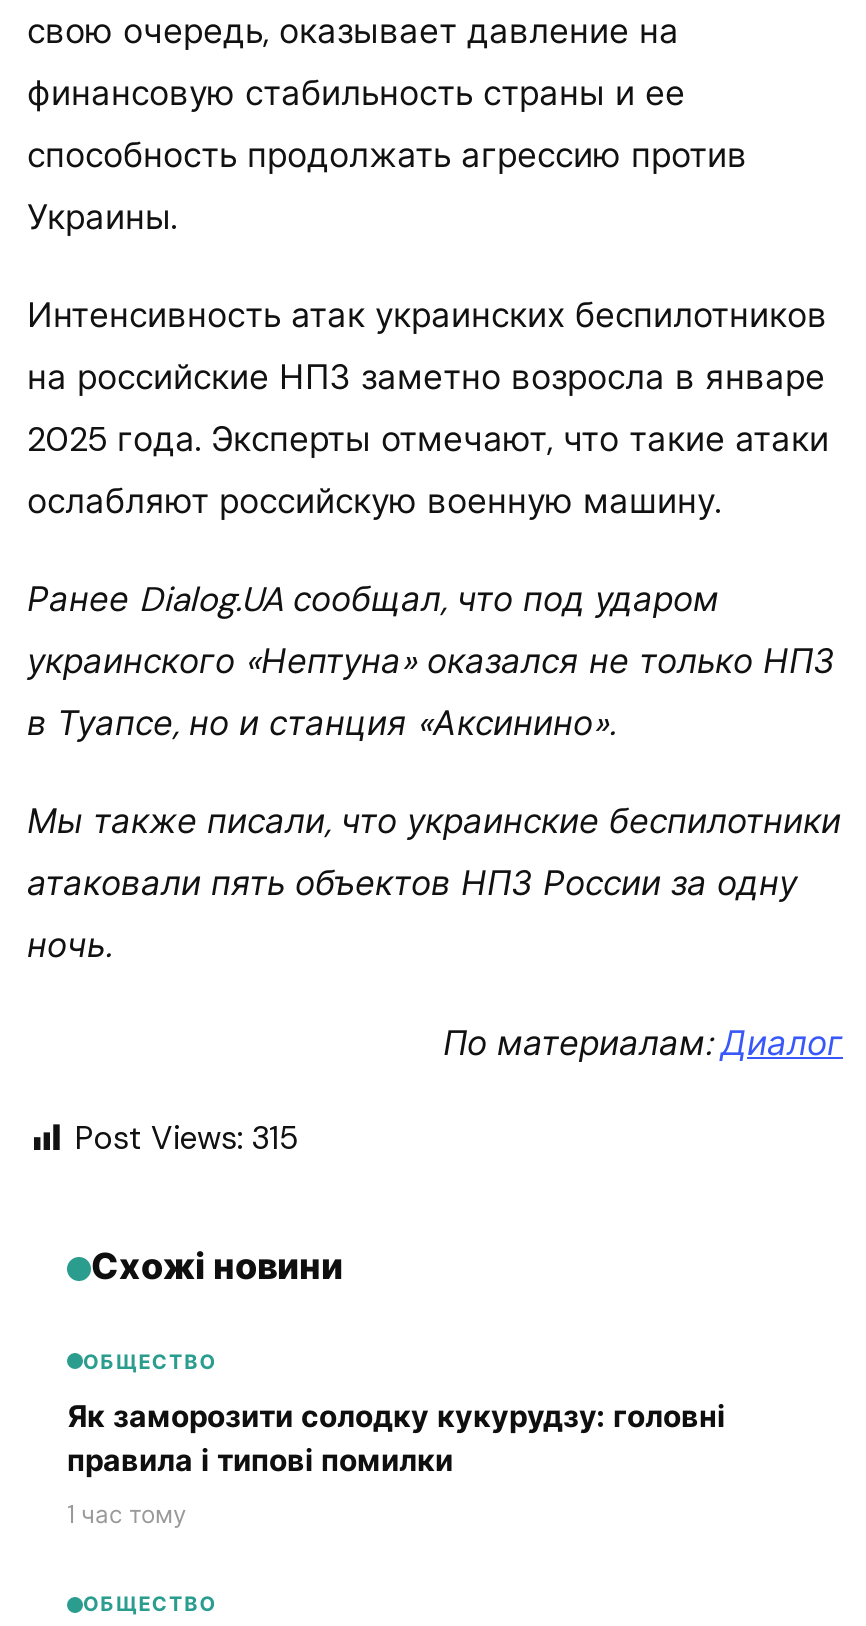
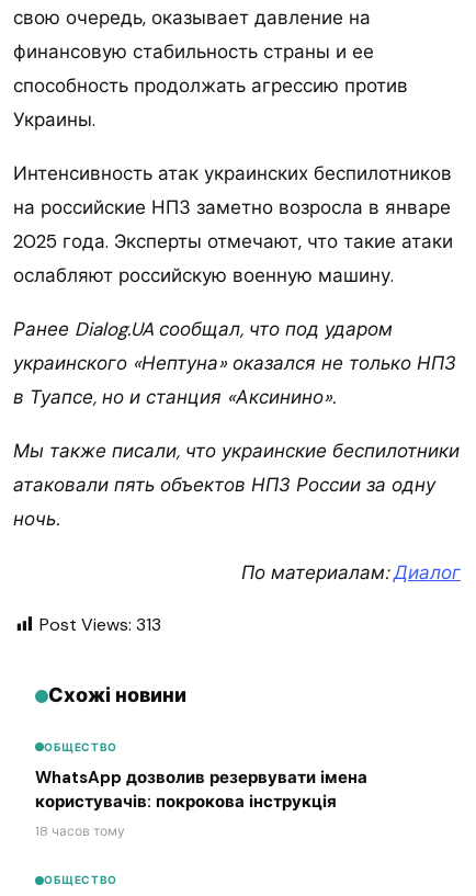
- Post Views: 315
+ Post Views: 313

- Як заморозити солодку кукурудзу: головні
- правила і типові помилки
- 1 час тому
+ WhatsApp дозволив резервувати імена
+ користувачів: покрокова інструкція
+ 18 часов тому
